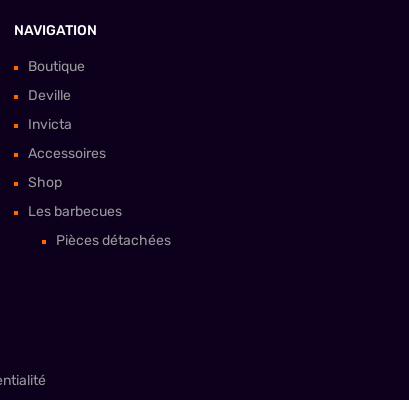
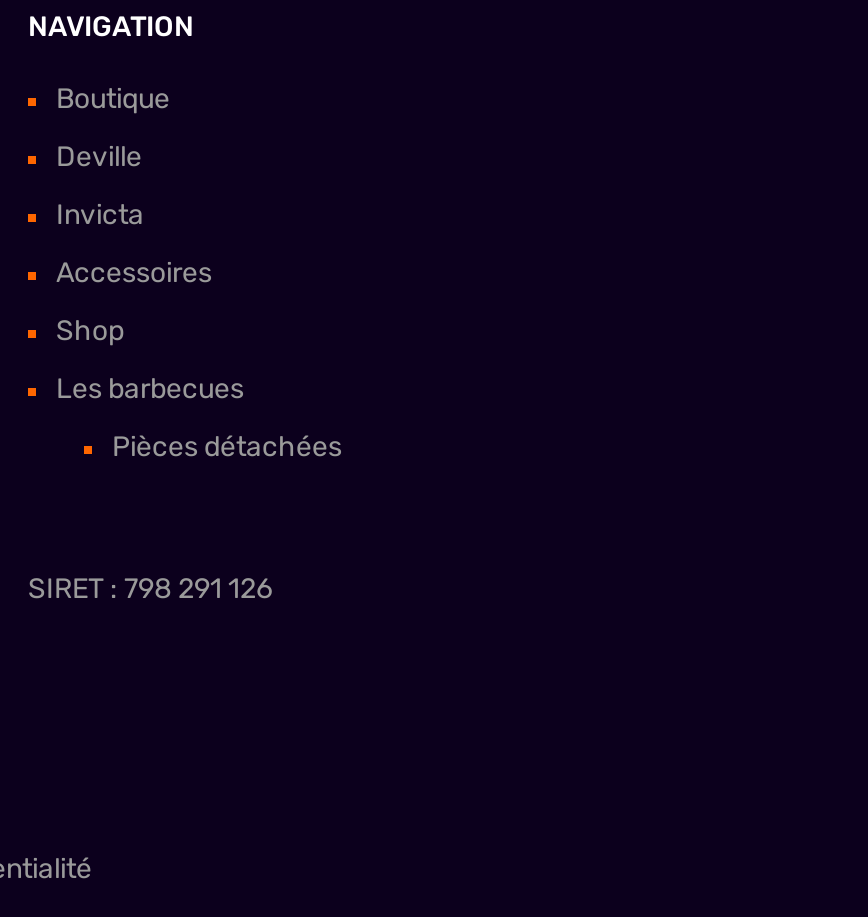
+ SIRET : 798 291 126
